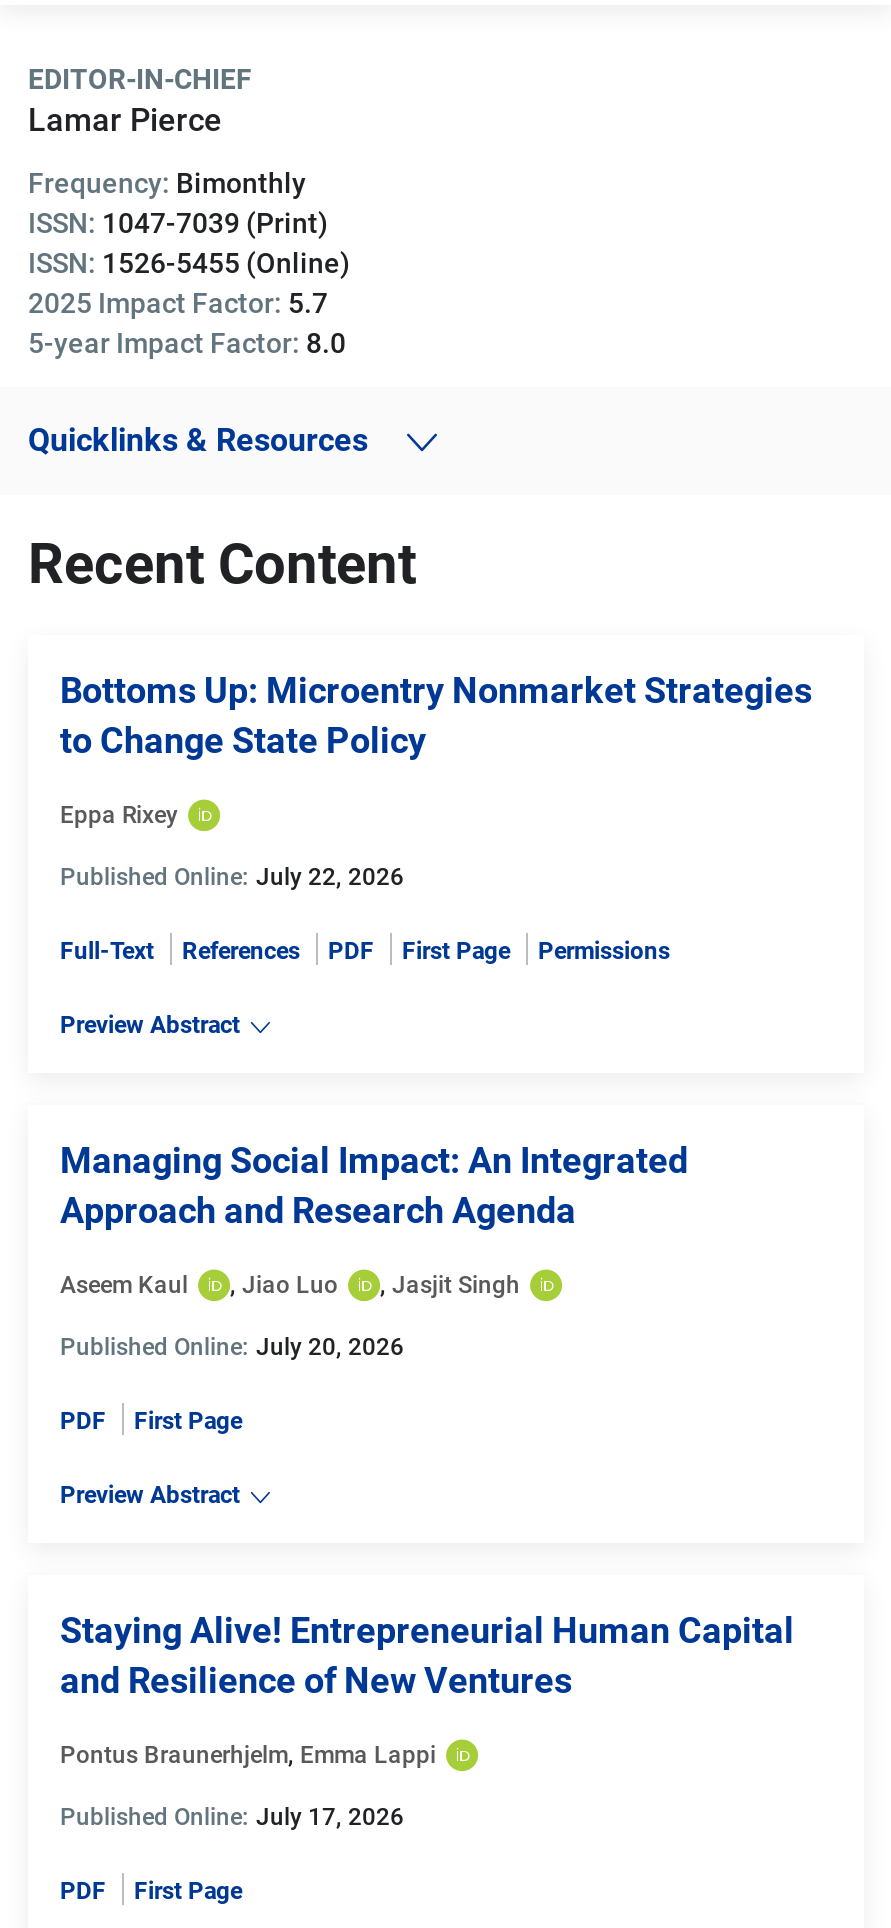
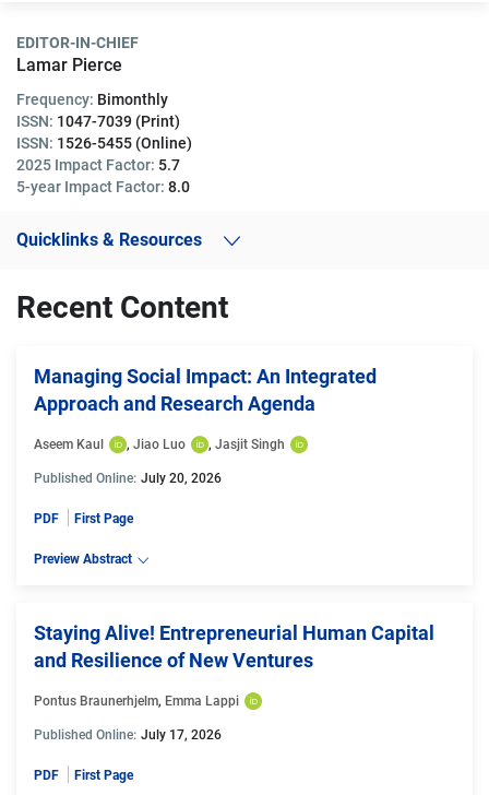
- Bottoms Up: Microentry Nonmarket Strategies
- to Change State Policy
- Eppa Rixey
- Published Online: July 22, 2026
- Full-Text
- References
- PDF
- First Page
- Permissions
- Preview Abstract
